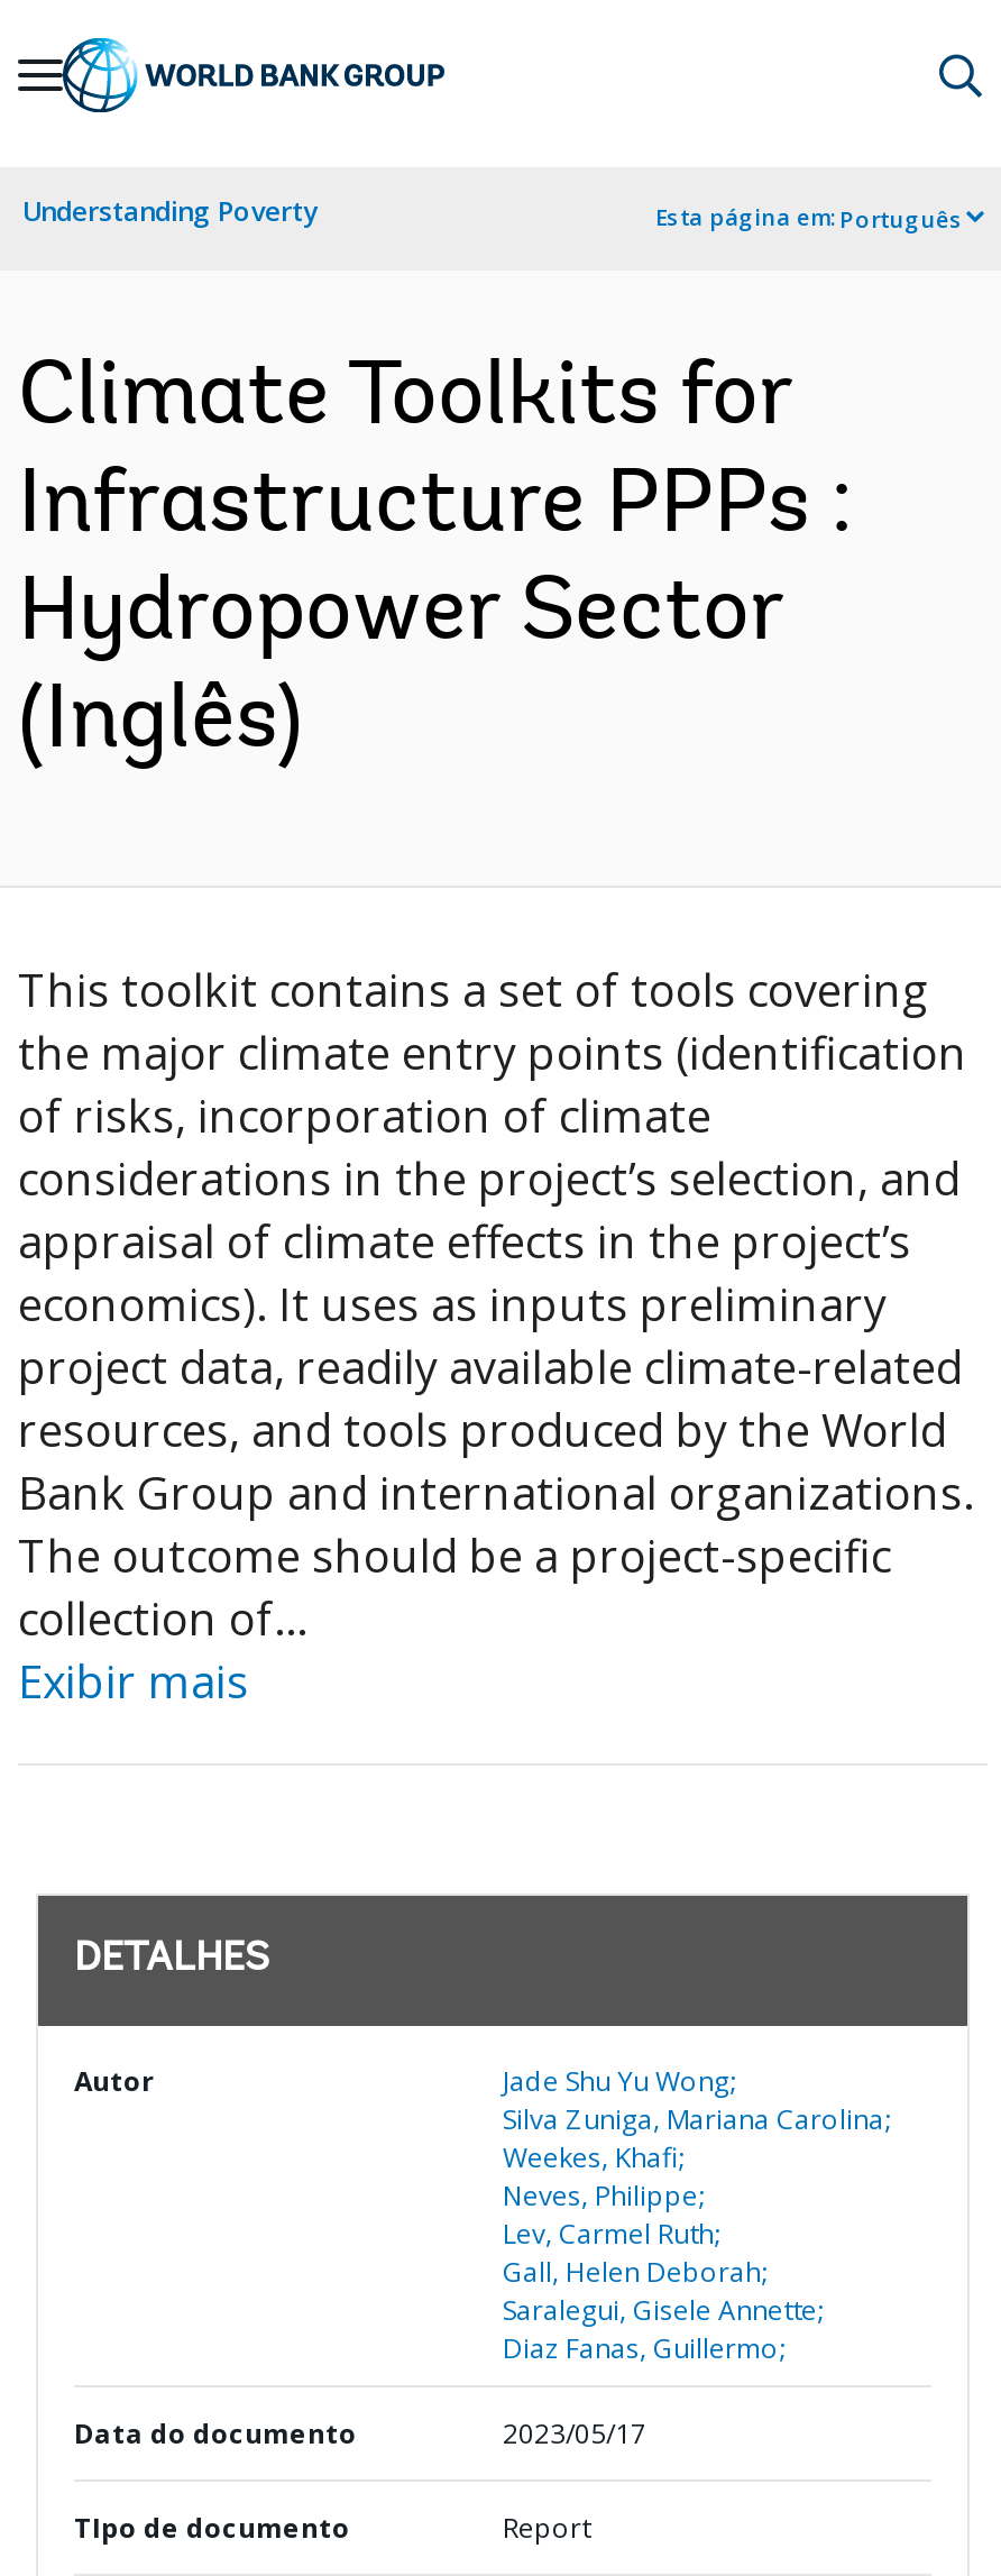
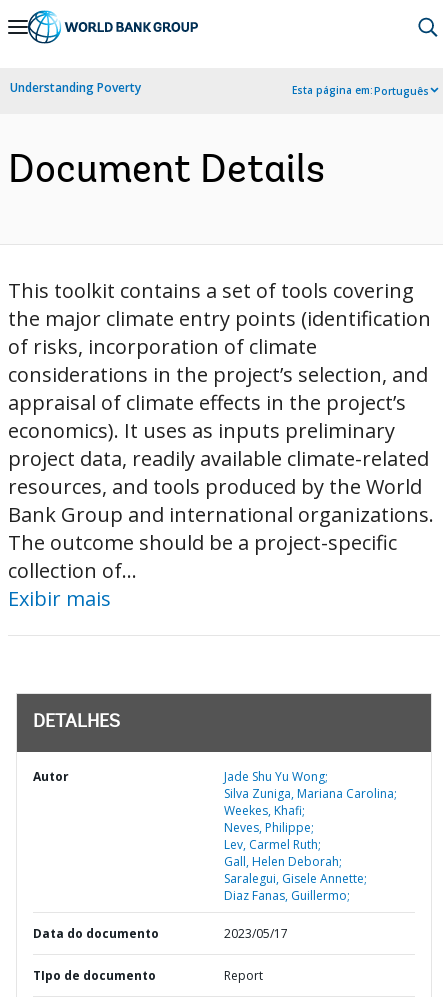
- Climate Toolkits for
- Infrastructure PPPs :
- Hydropower Sector
- (Inglês)
+ Document Details
